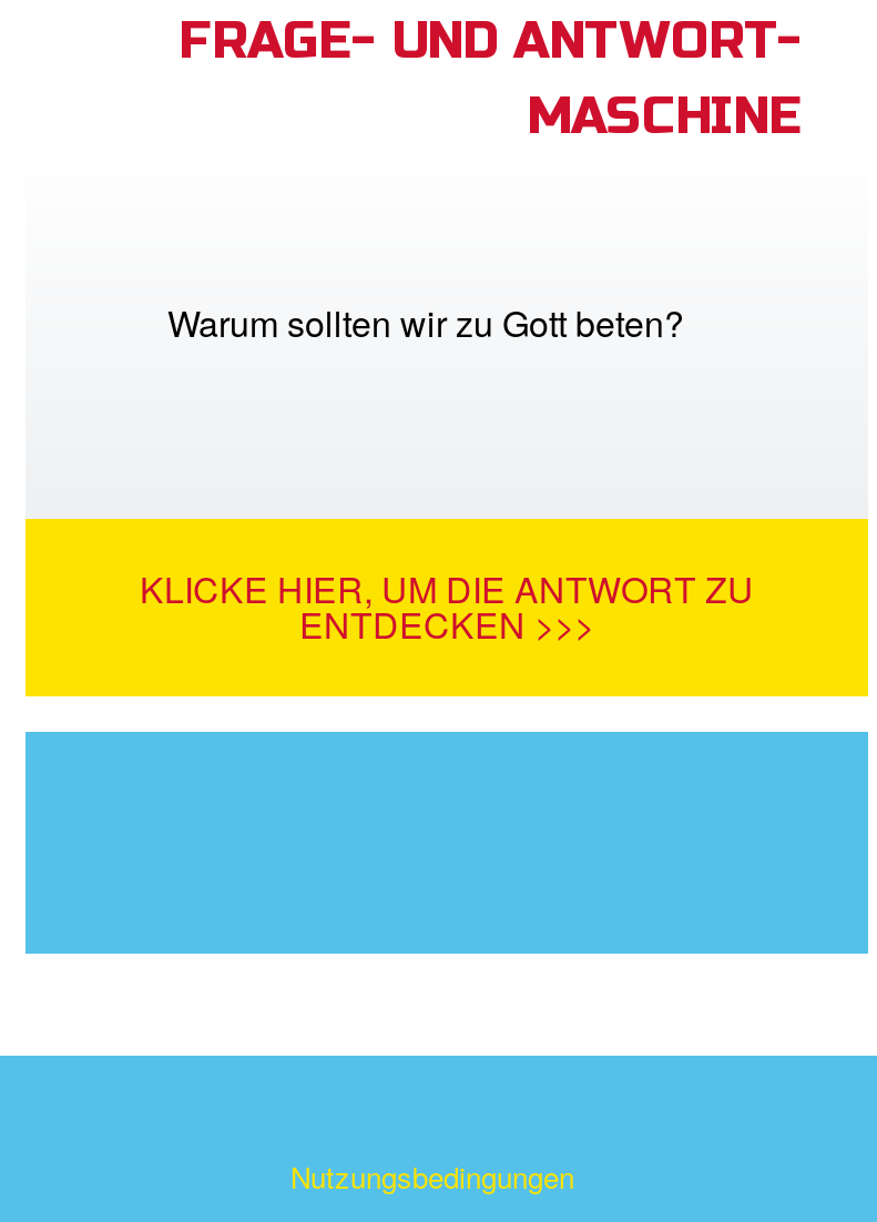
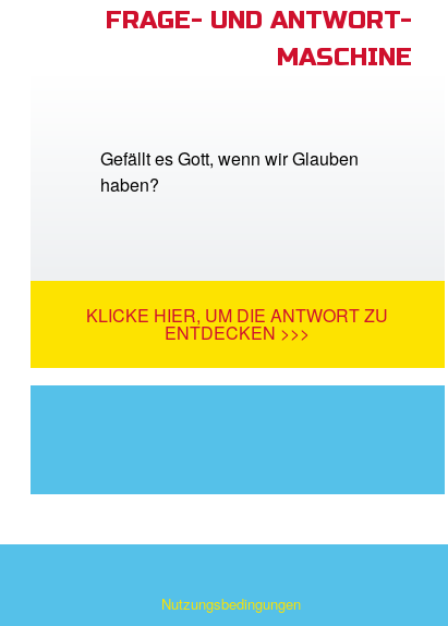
- Warum sollten wir zu Gott beten?
+ Gefällt es Gott, wenn wir Glauben
+ haben?
